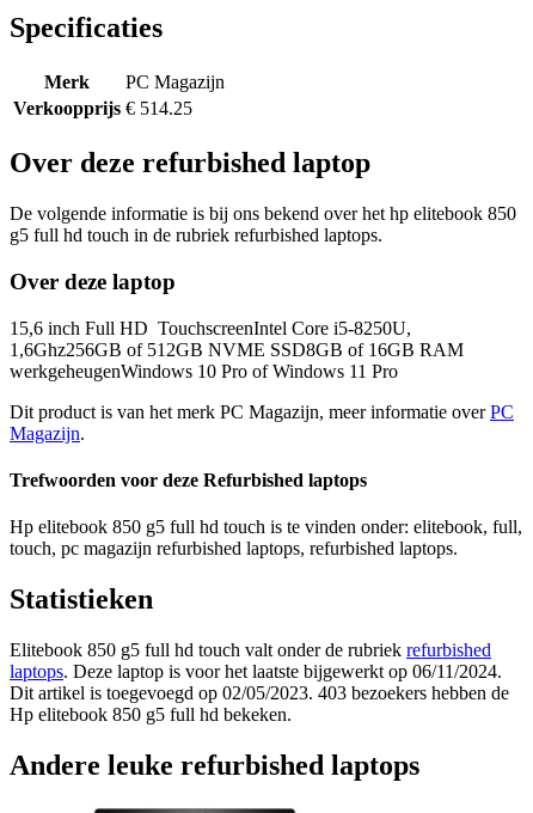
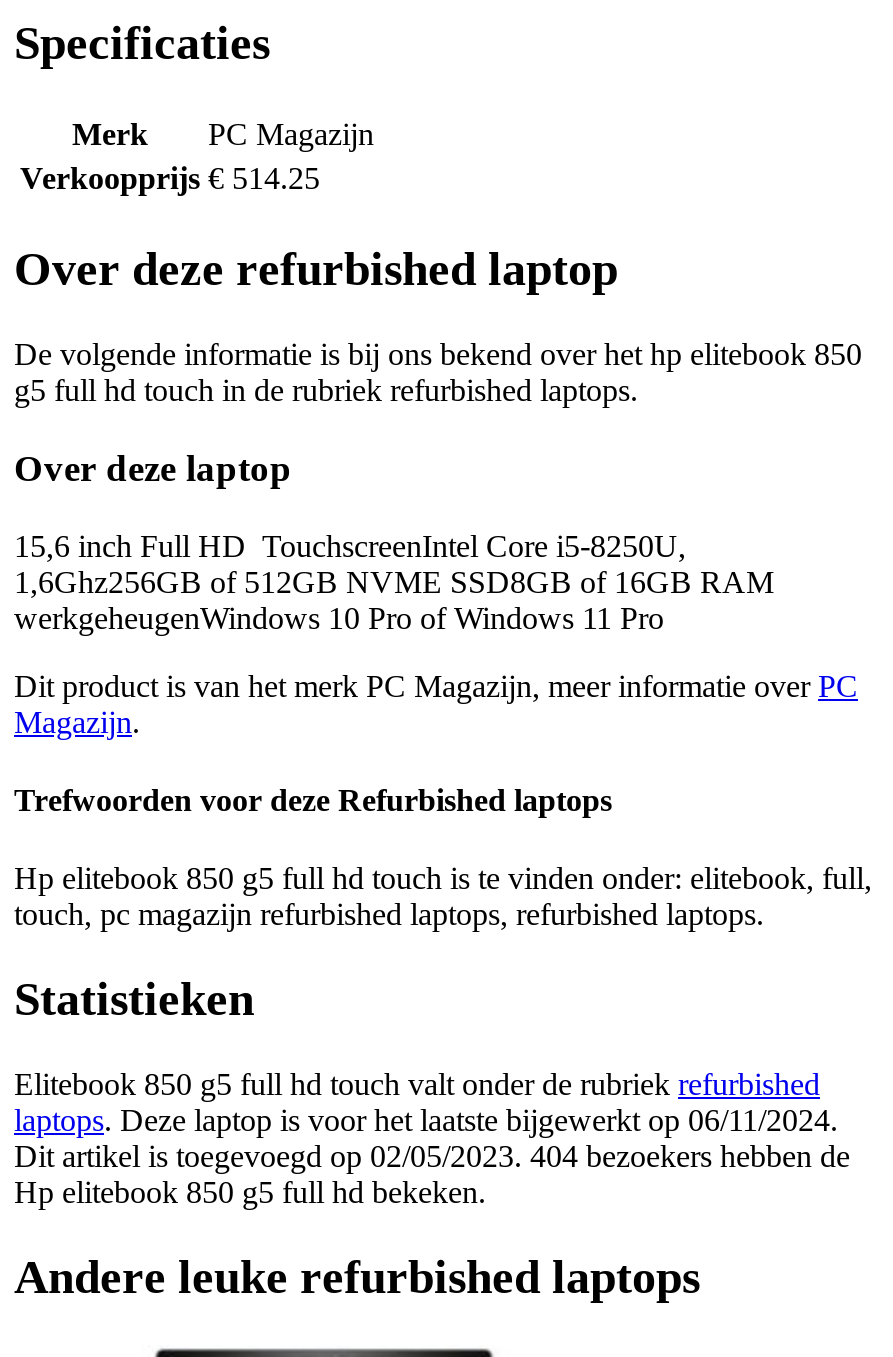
- Dit artikel is toegevoegd op 02/05/2023. 403 bezoekers hebben de
+ Dit artikel is toegevoegd op 02/05/2023. 404 bezoekers hebben de
